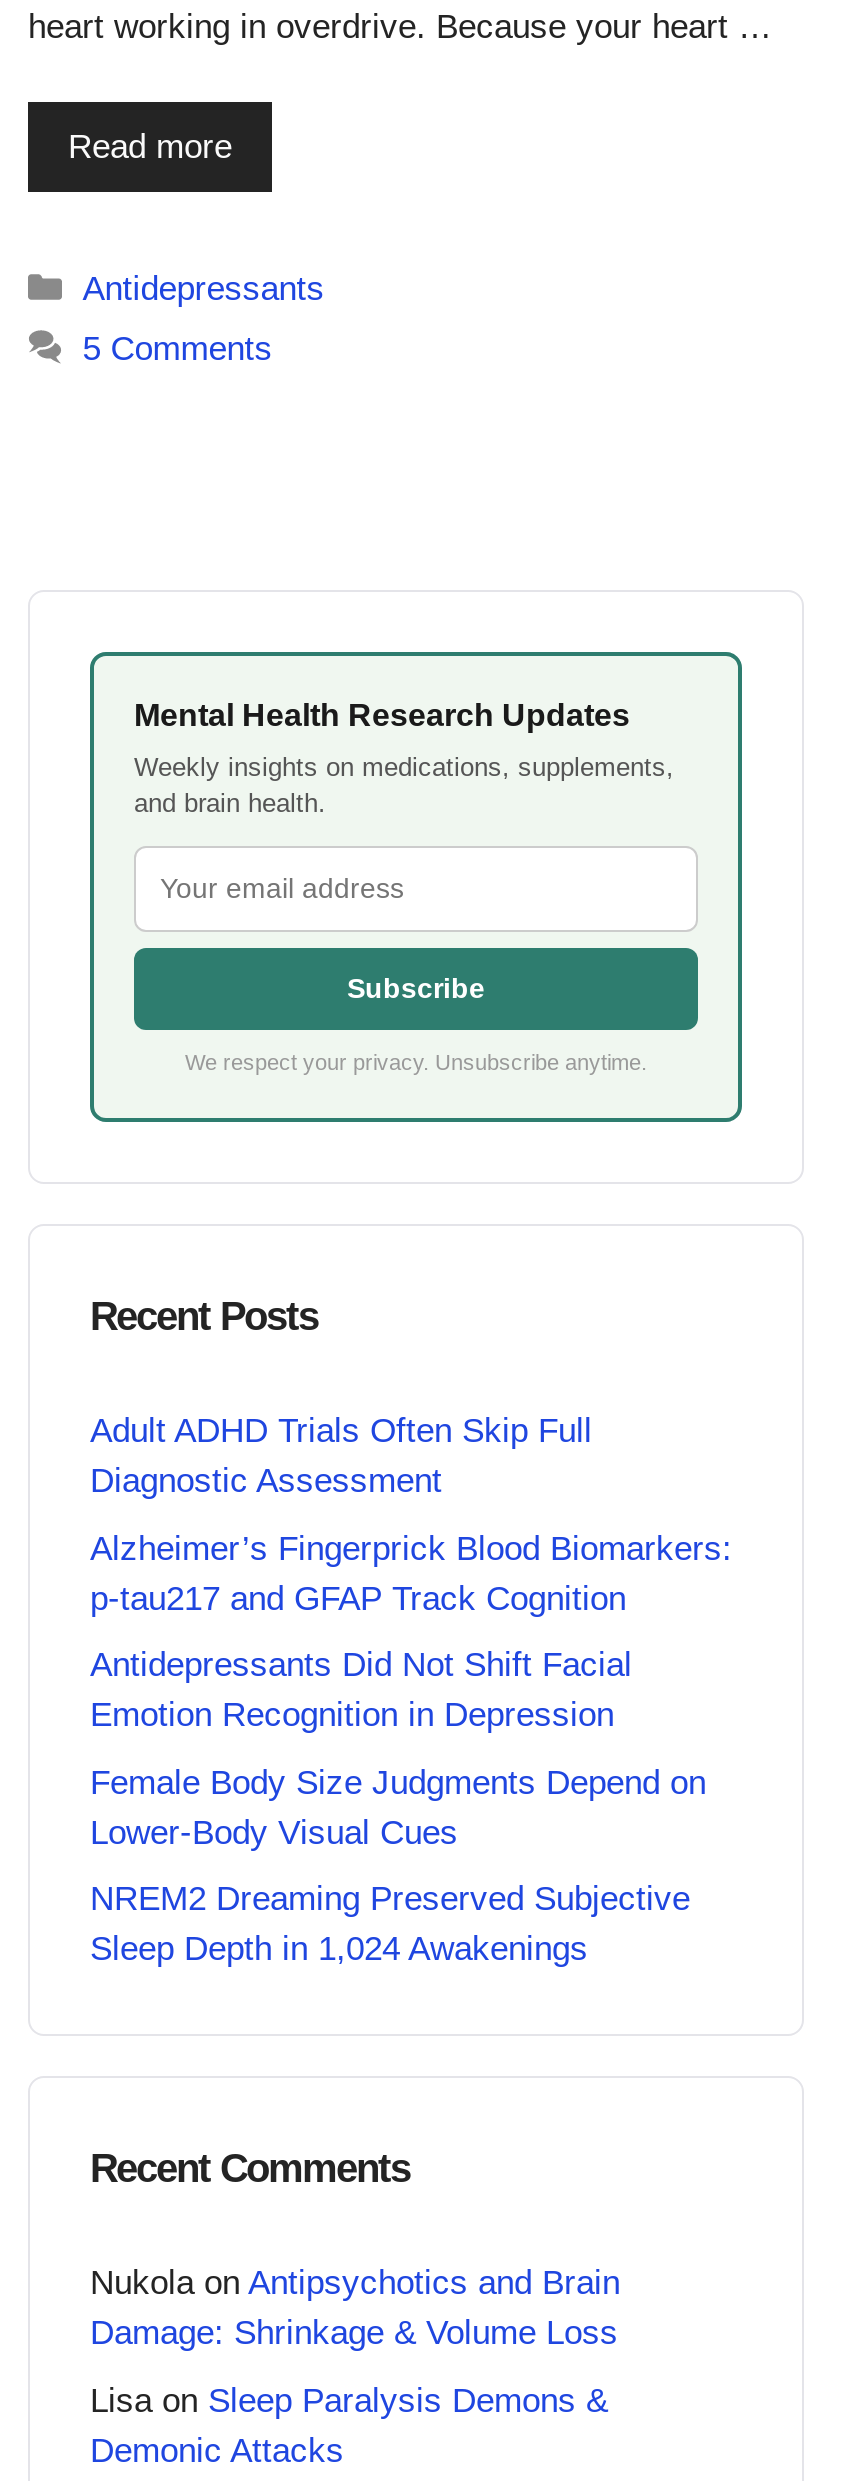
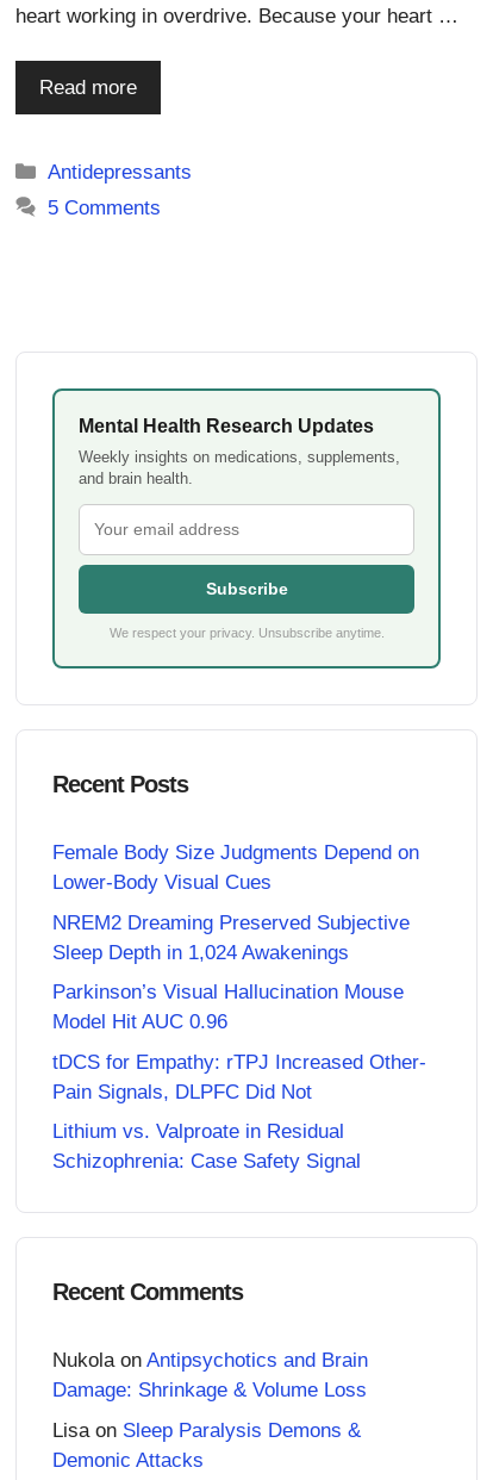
- Adult ADHD Trials Often Skip Full
- Diagnostic Assessment
- Alzheimer’s Fingerprick Blood Biomarkers:
- p-tau217 and GFAP Track Cognition
- Antidepressants Did Not Shift Facial
- Emotion Recognition in Depression

moved up: Female Body Size Judgments Depend on | Lower-Body Visual Cues | NREM2 Dreaming Preserved Subjective | Sleep Depth in 1,024 Awakenings

+ Parkinson’s Visual Hallucination Mouse
+ Model Hit AUC 0.96
+ tDCS for Empathy: rTPJ Increased Other-
+ Pain Signals, DLPFC Did Not
+ Lithium vs. Valproate in Residual
+ Schizophrenia: Case Safety Signal
